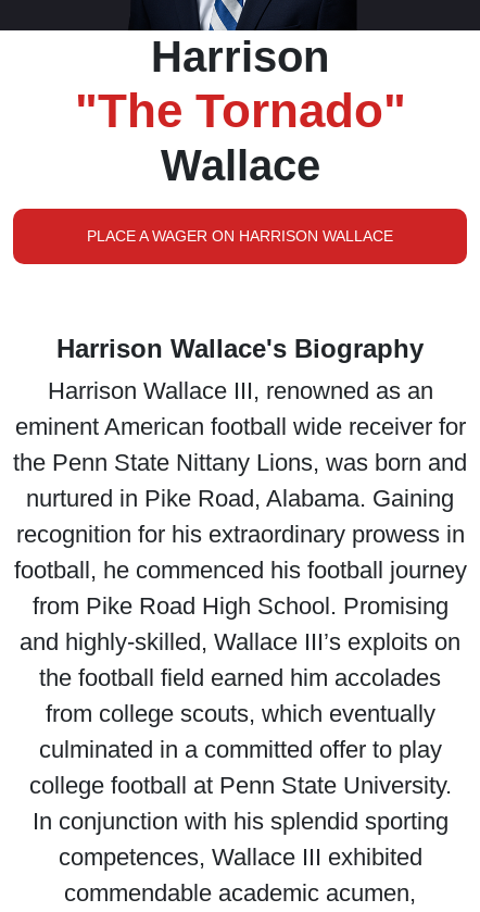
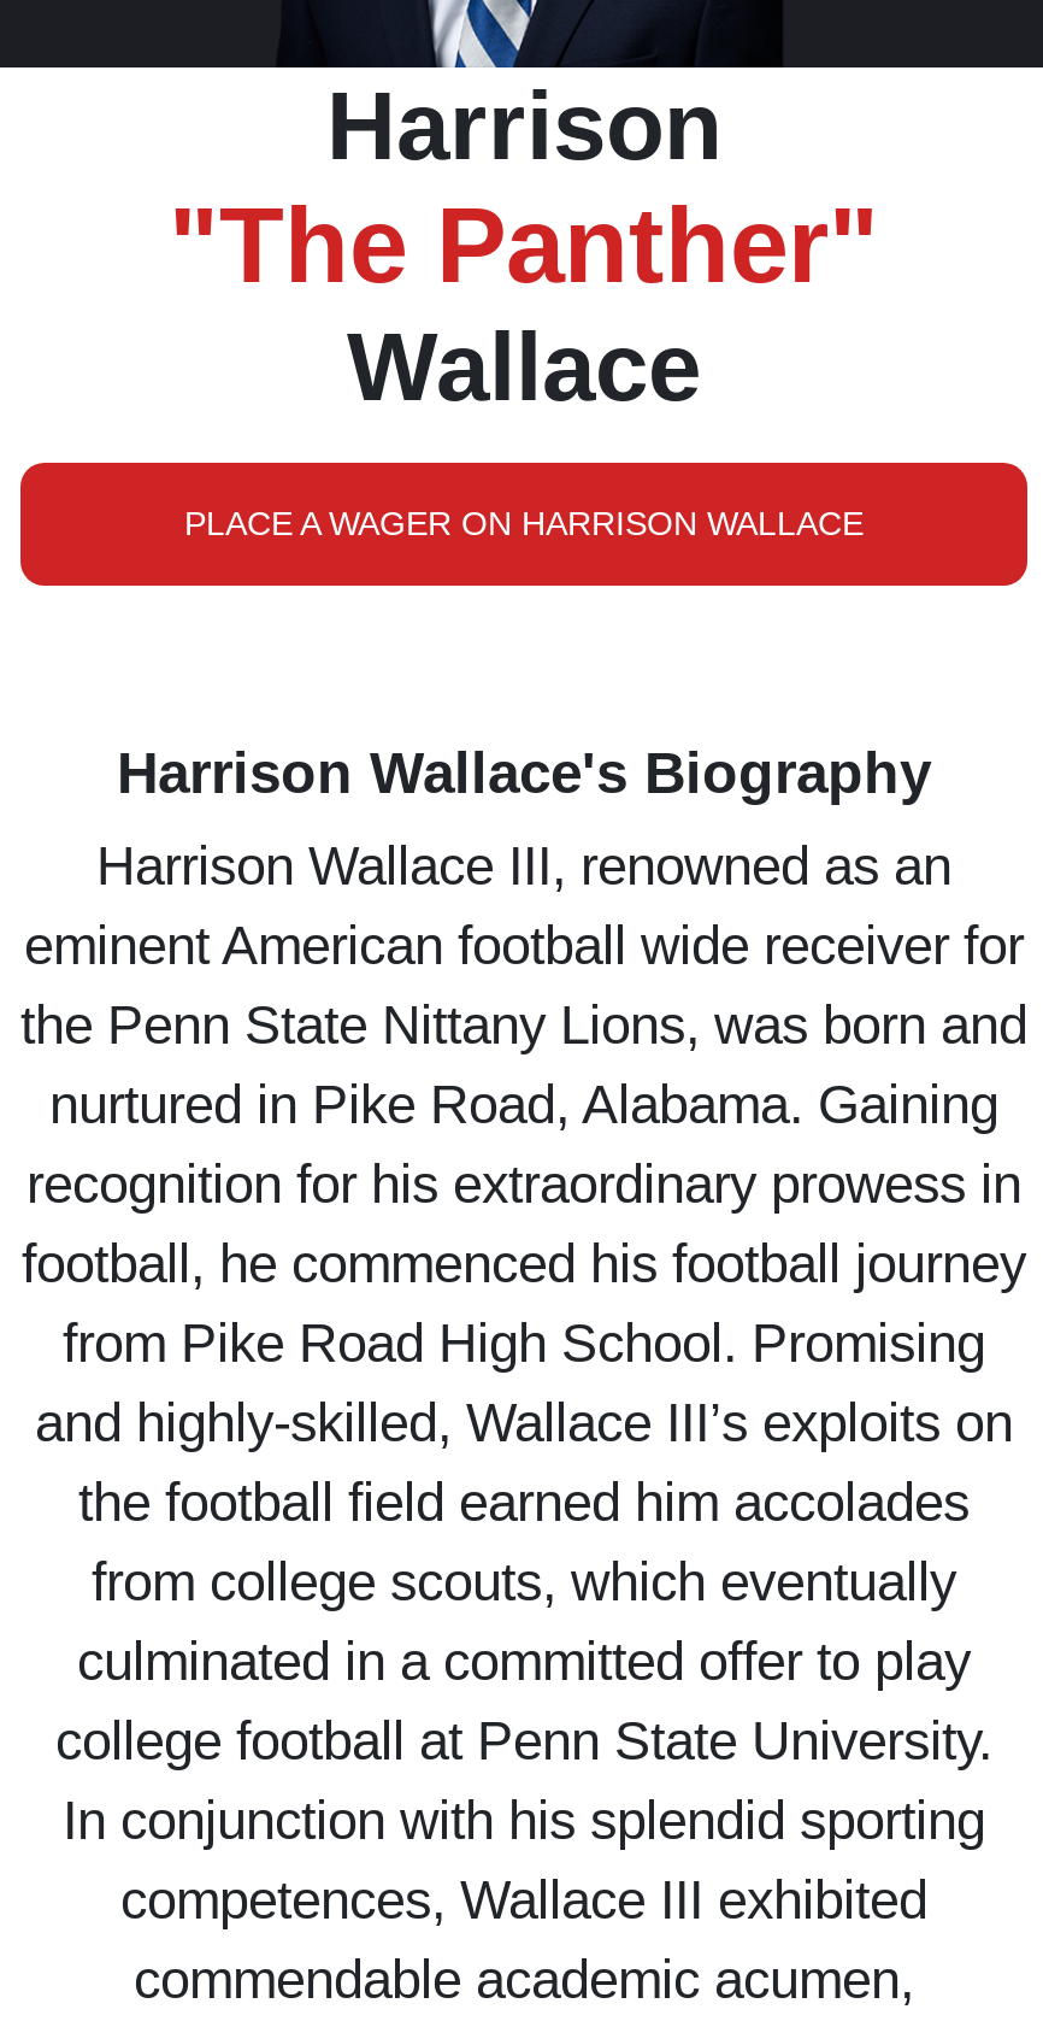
- "The Tornado"
+ "The Panther"
